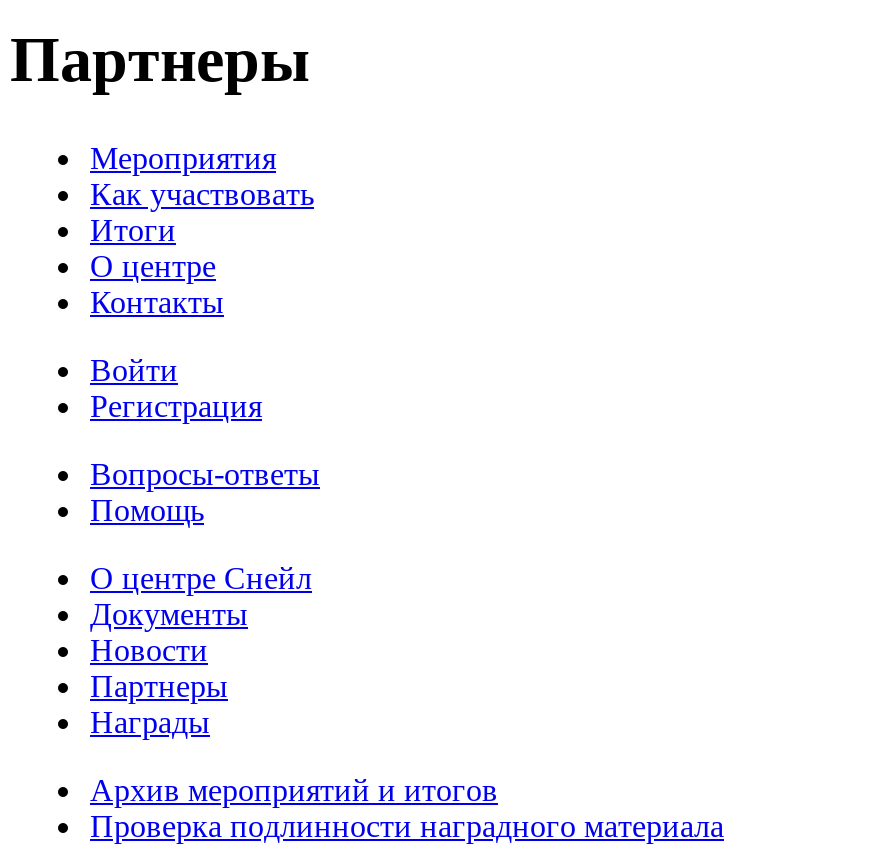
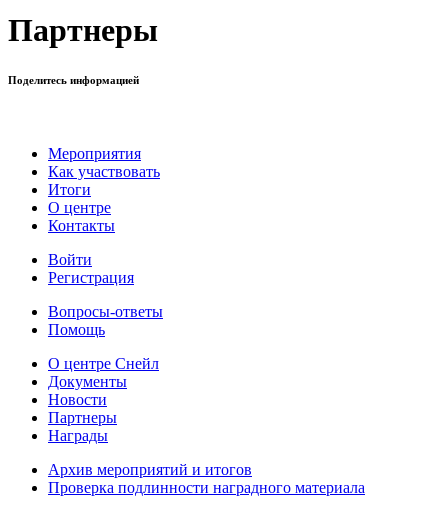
+ Поделитесь информацией
